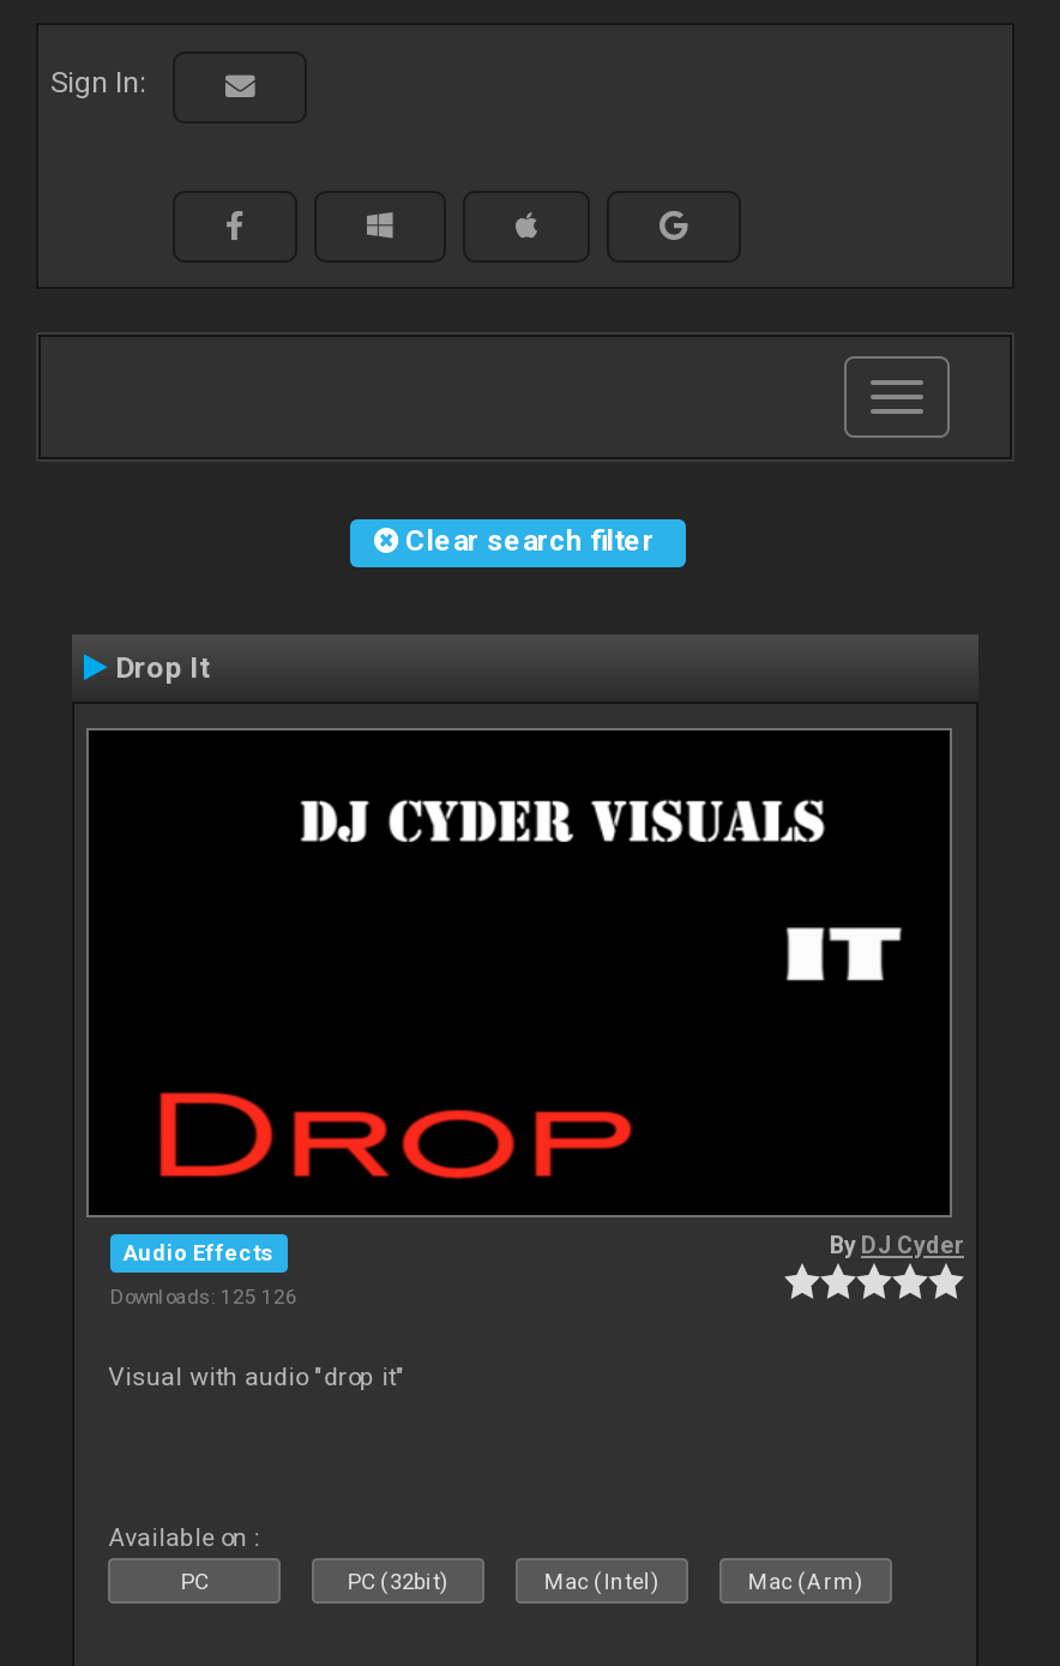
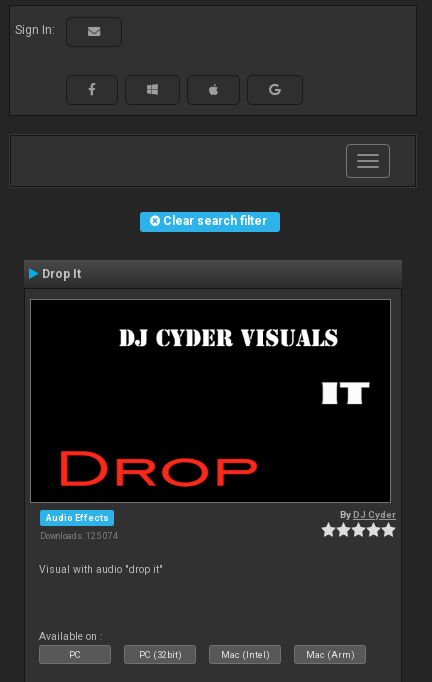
- Downloads: 125 126
+ Downloads: 125 074
